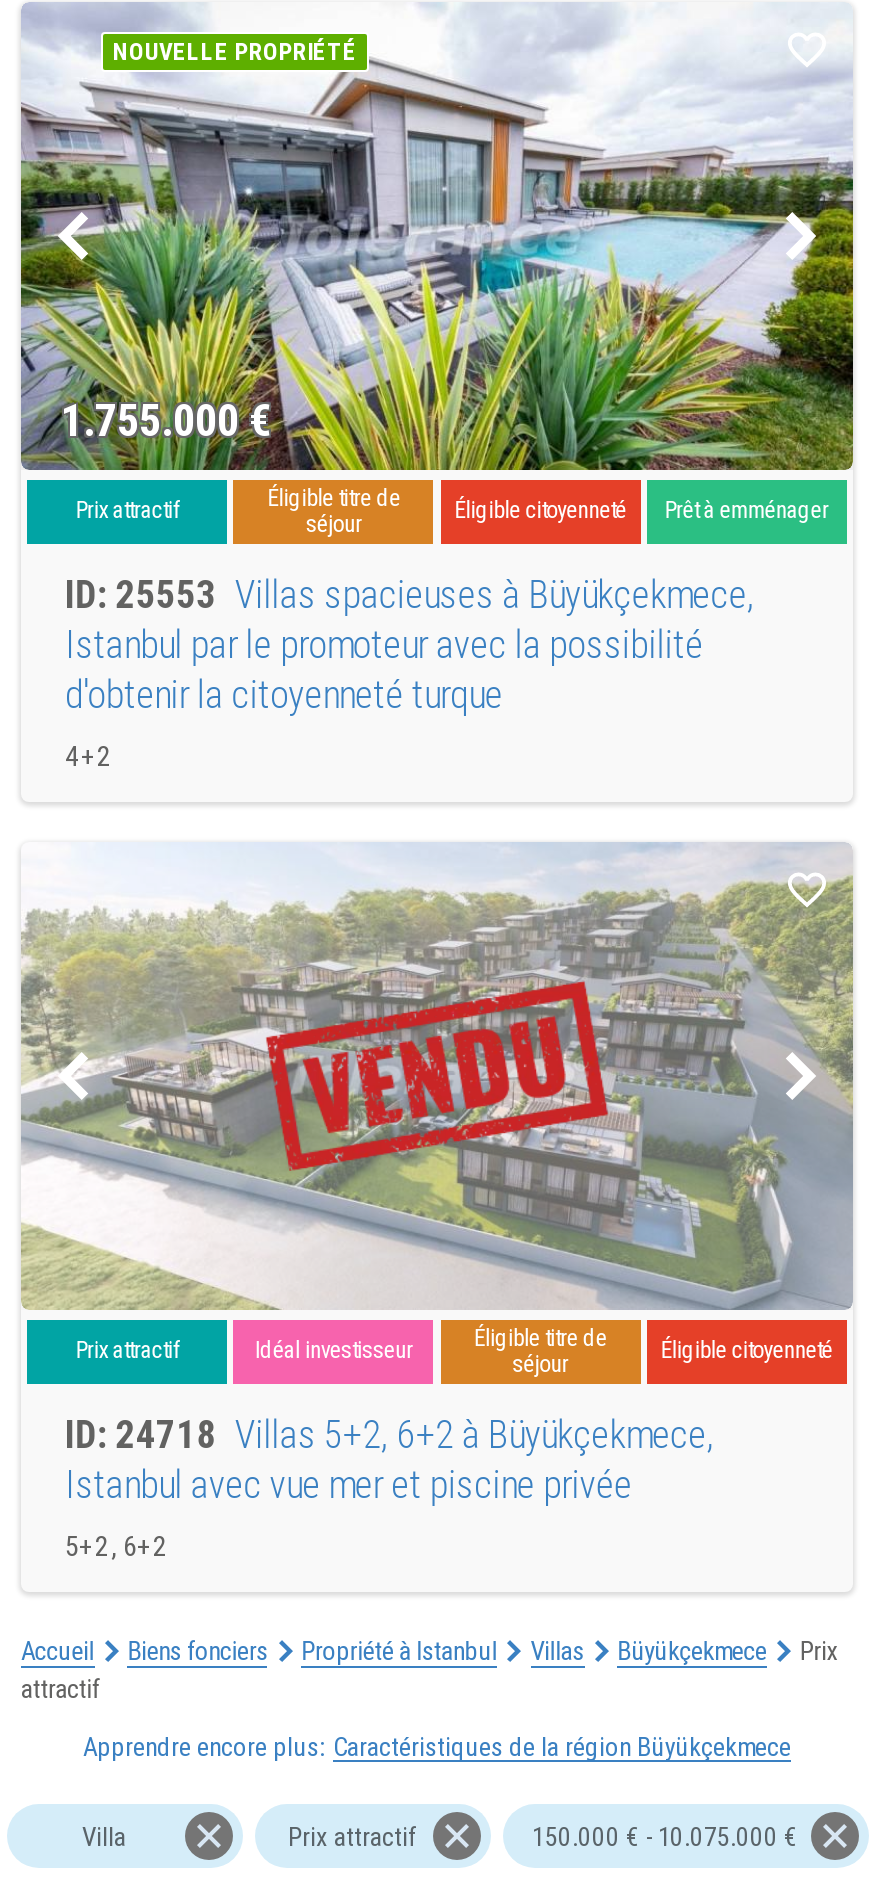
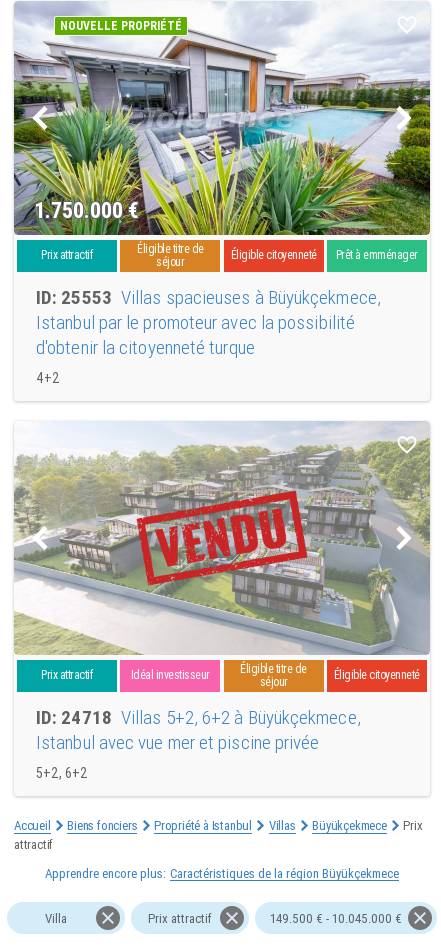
- 1.755.000 €
+ 1.750.000 €

- 150.000 € - 10.075.000 €
+ 149.500 € - 10.045.000 €
